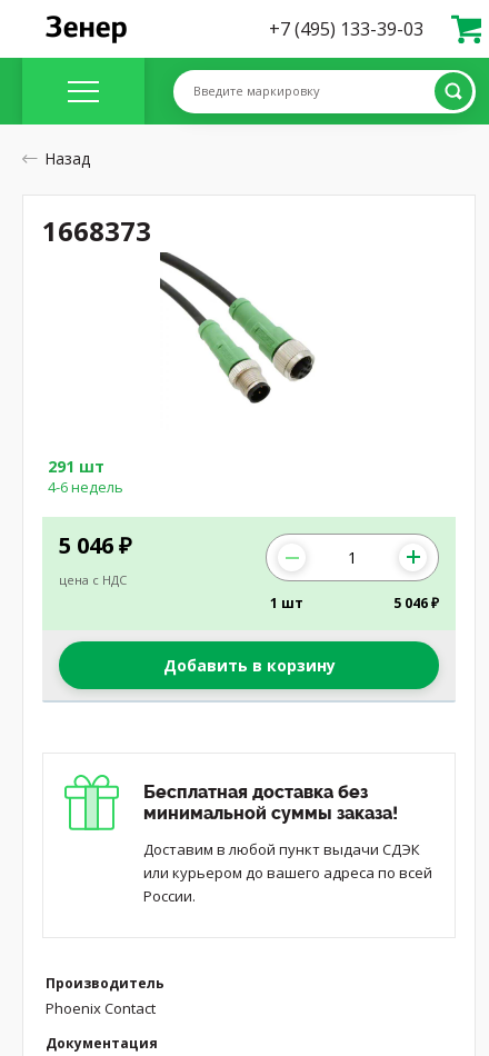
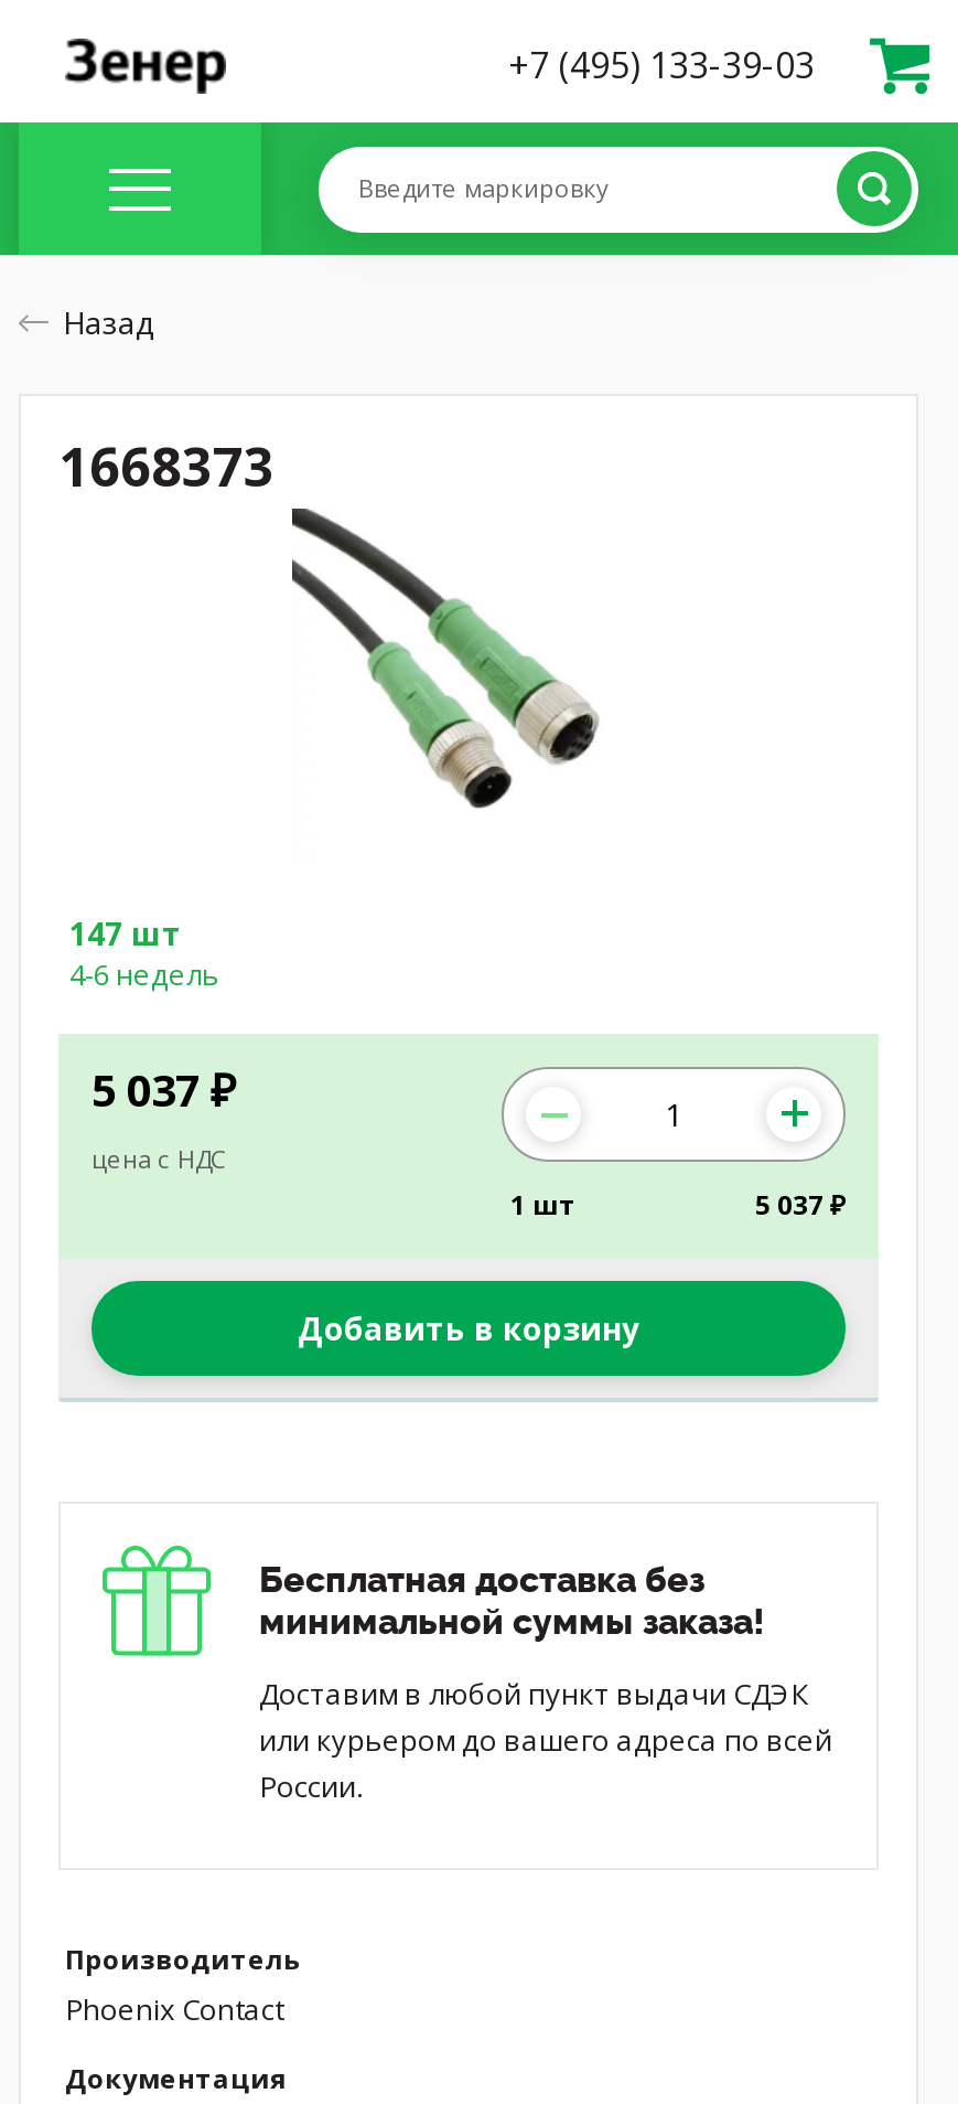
- 291 шт
+ 147 шт

- 5 046 ₽
+ 5 037 ₽

- 5 046 ₽
+ 5 037 ₽
